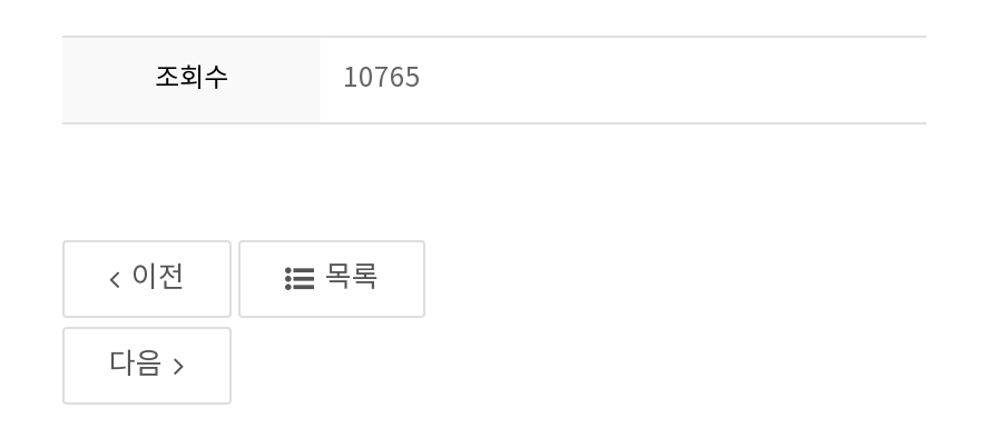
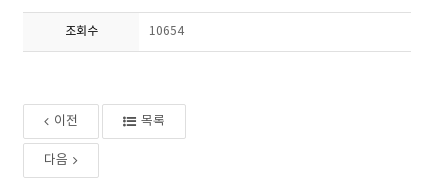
- 10765
+ 10654
